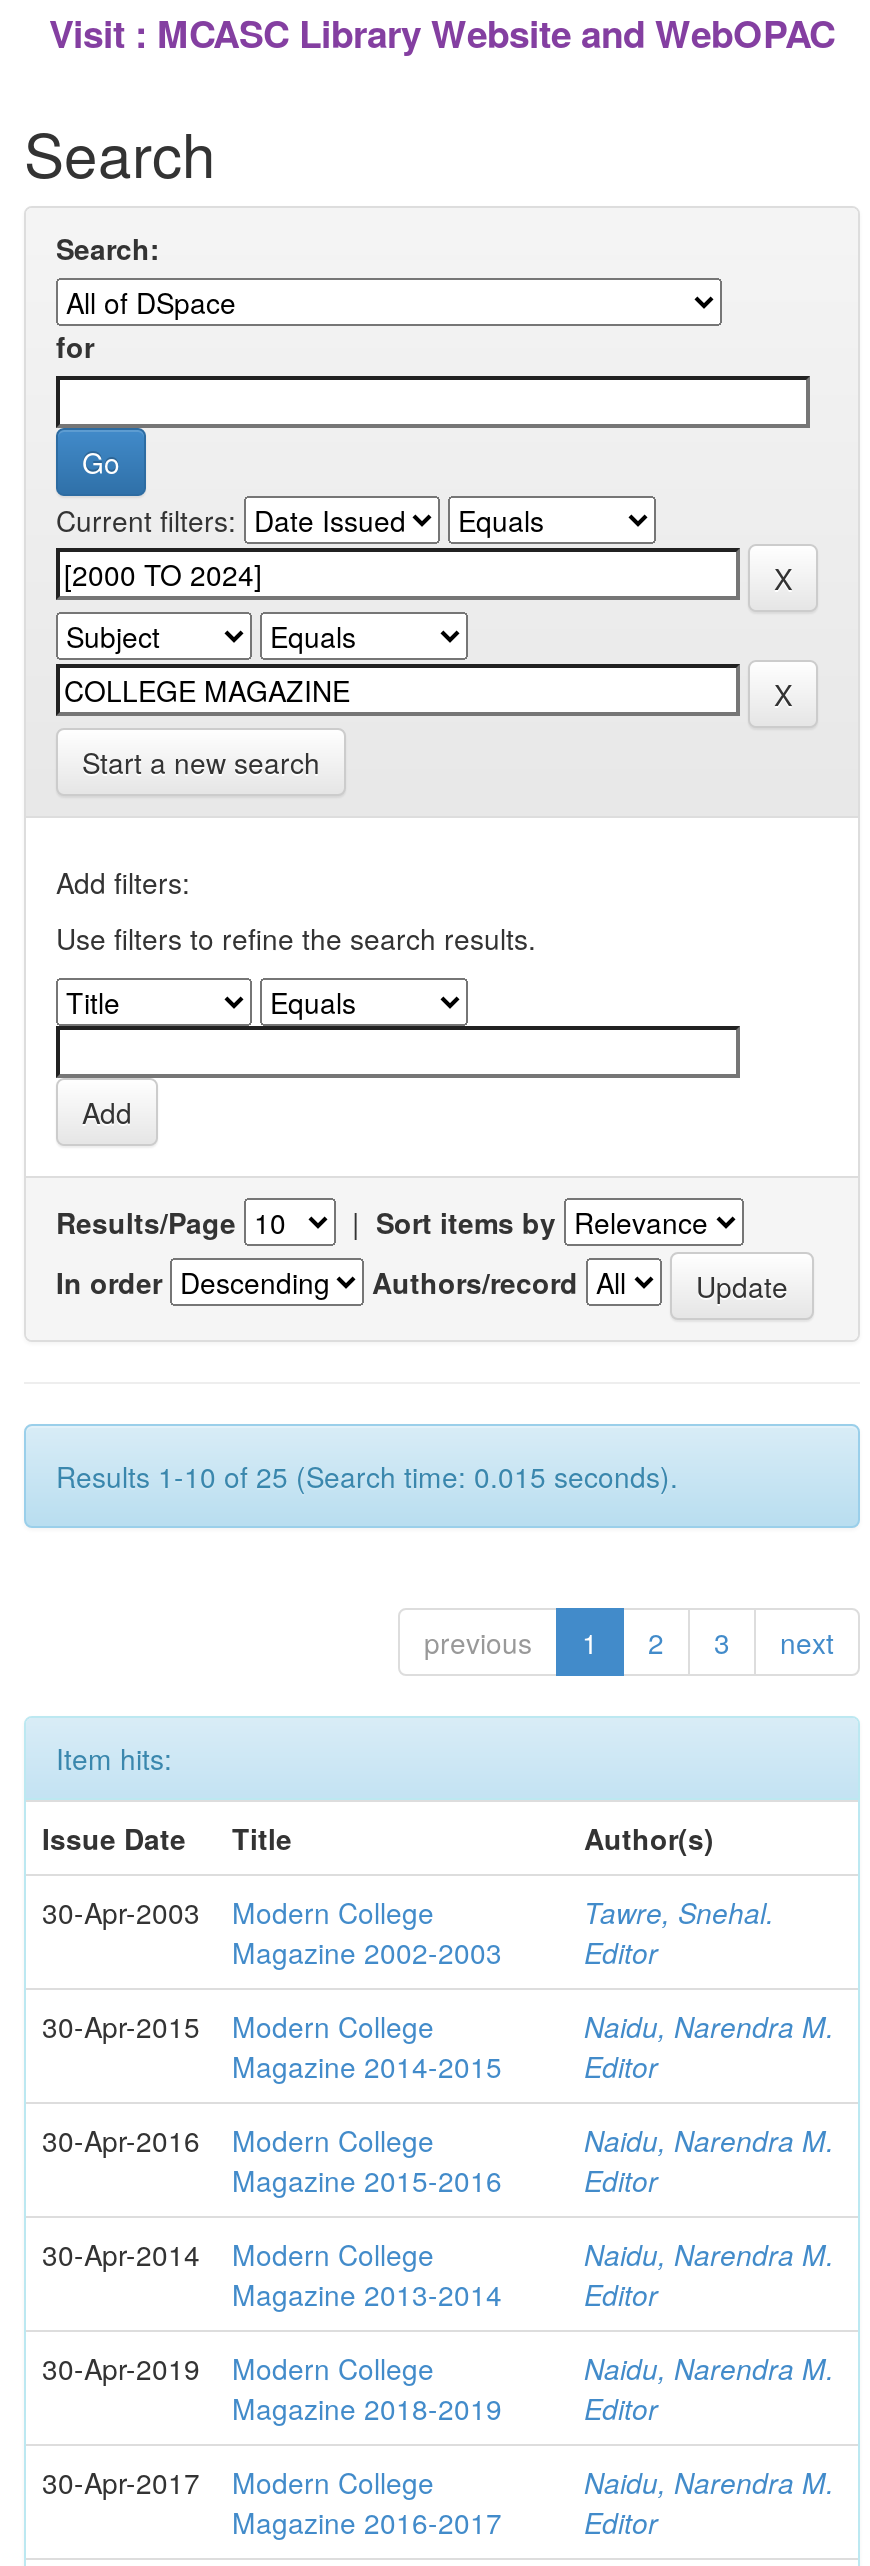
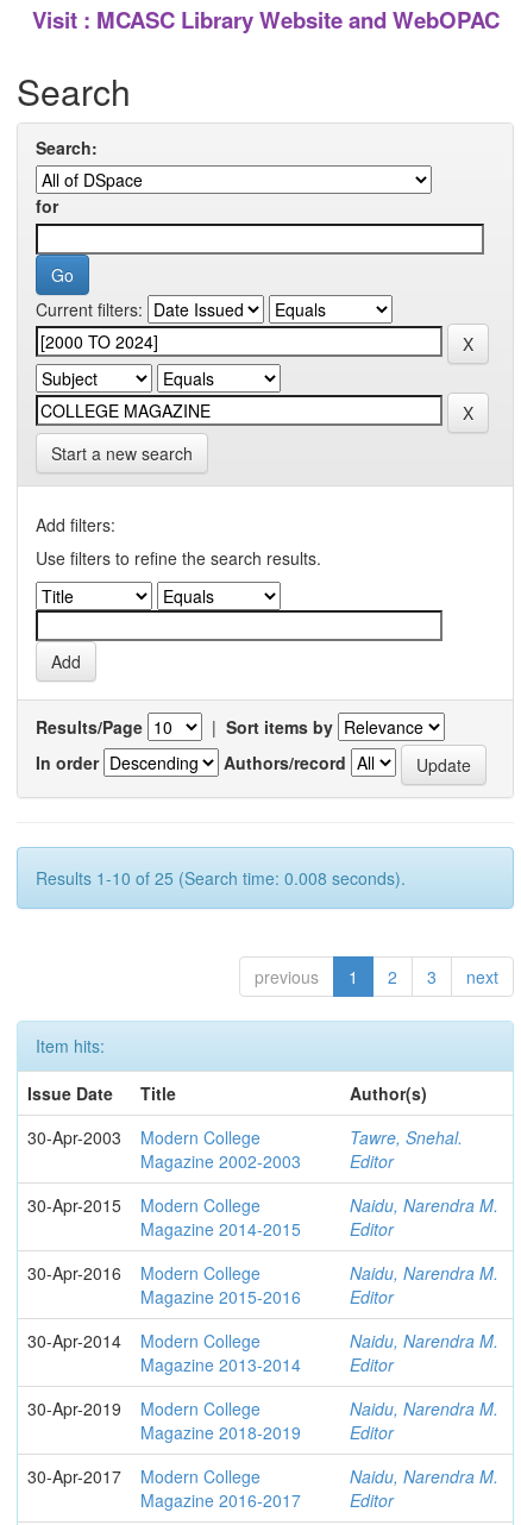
- Results 1-10 of 25 (Search time: 0.015 seconds).
+ Results 1-10 of 25 (Search time: 0.008 seconds).
